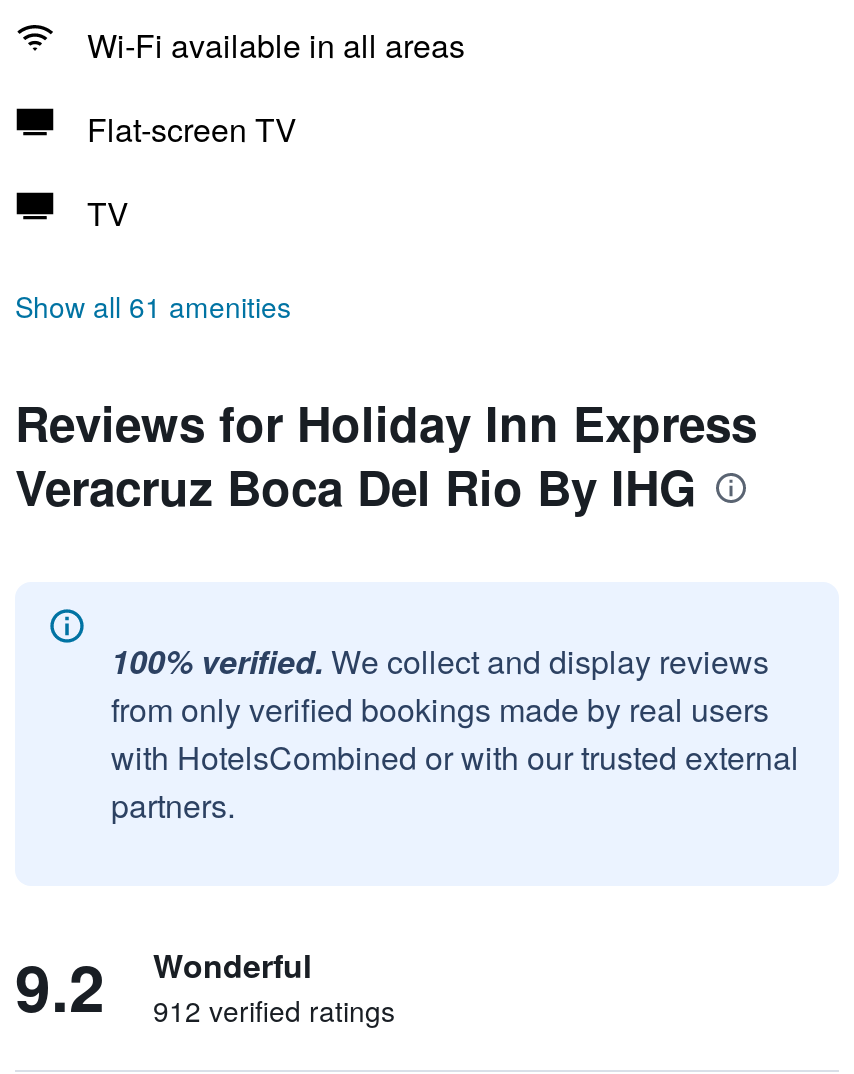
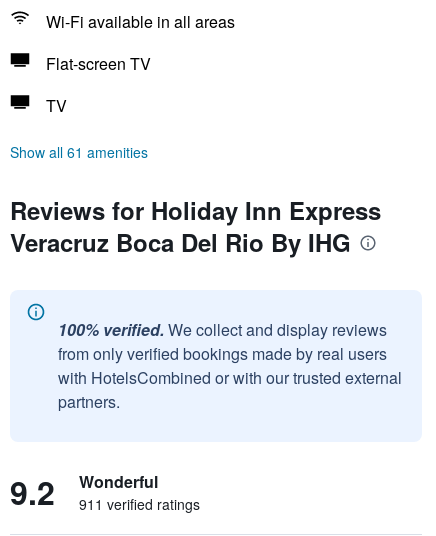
- 912 verified ratings
+ 911 verified ratings
